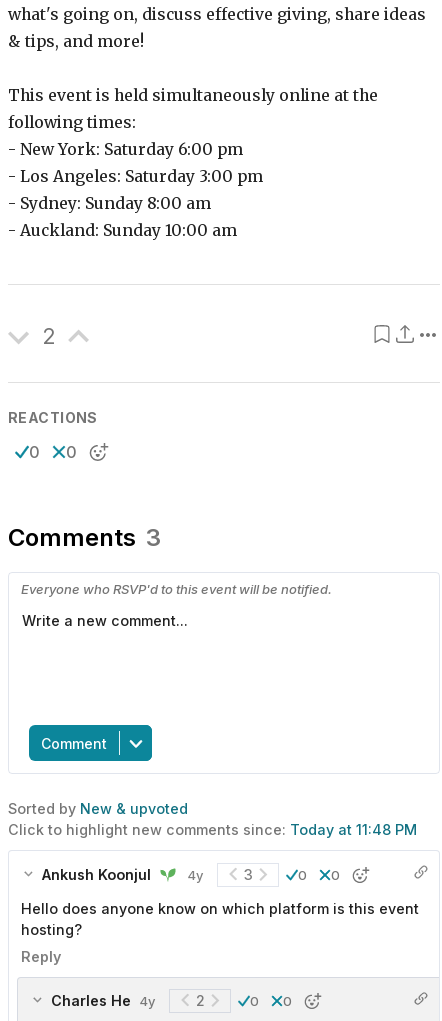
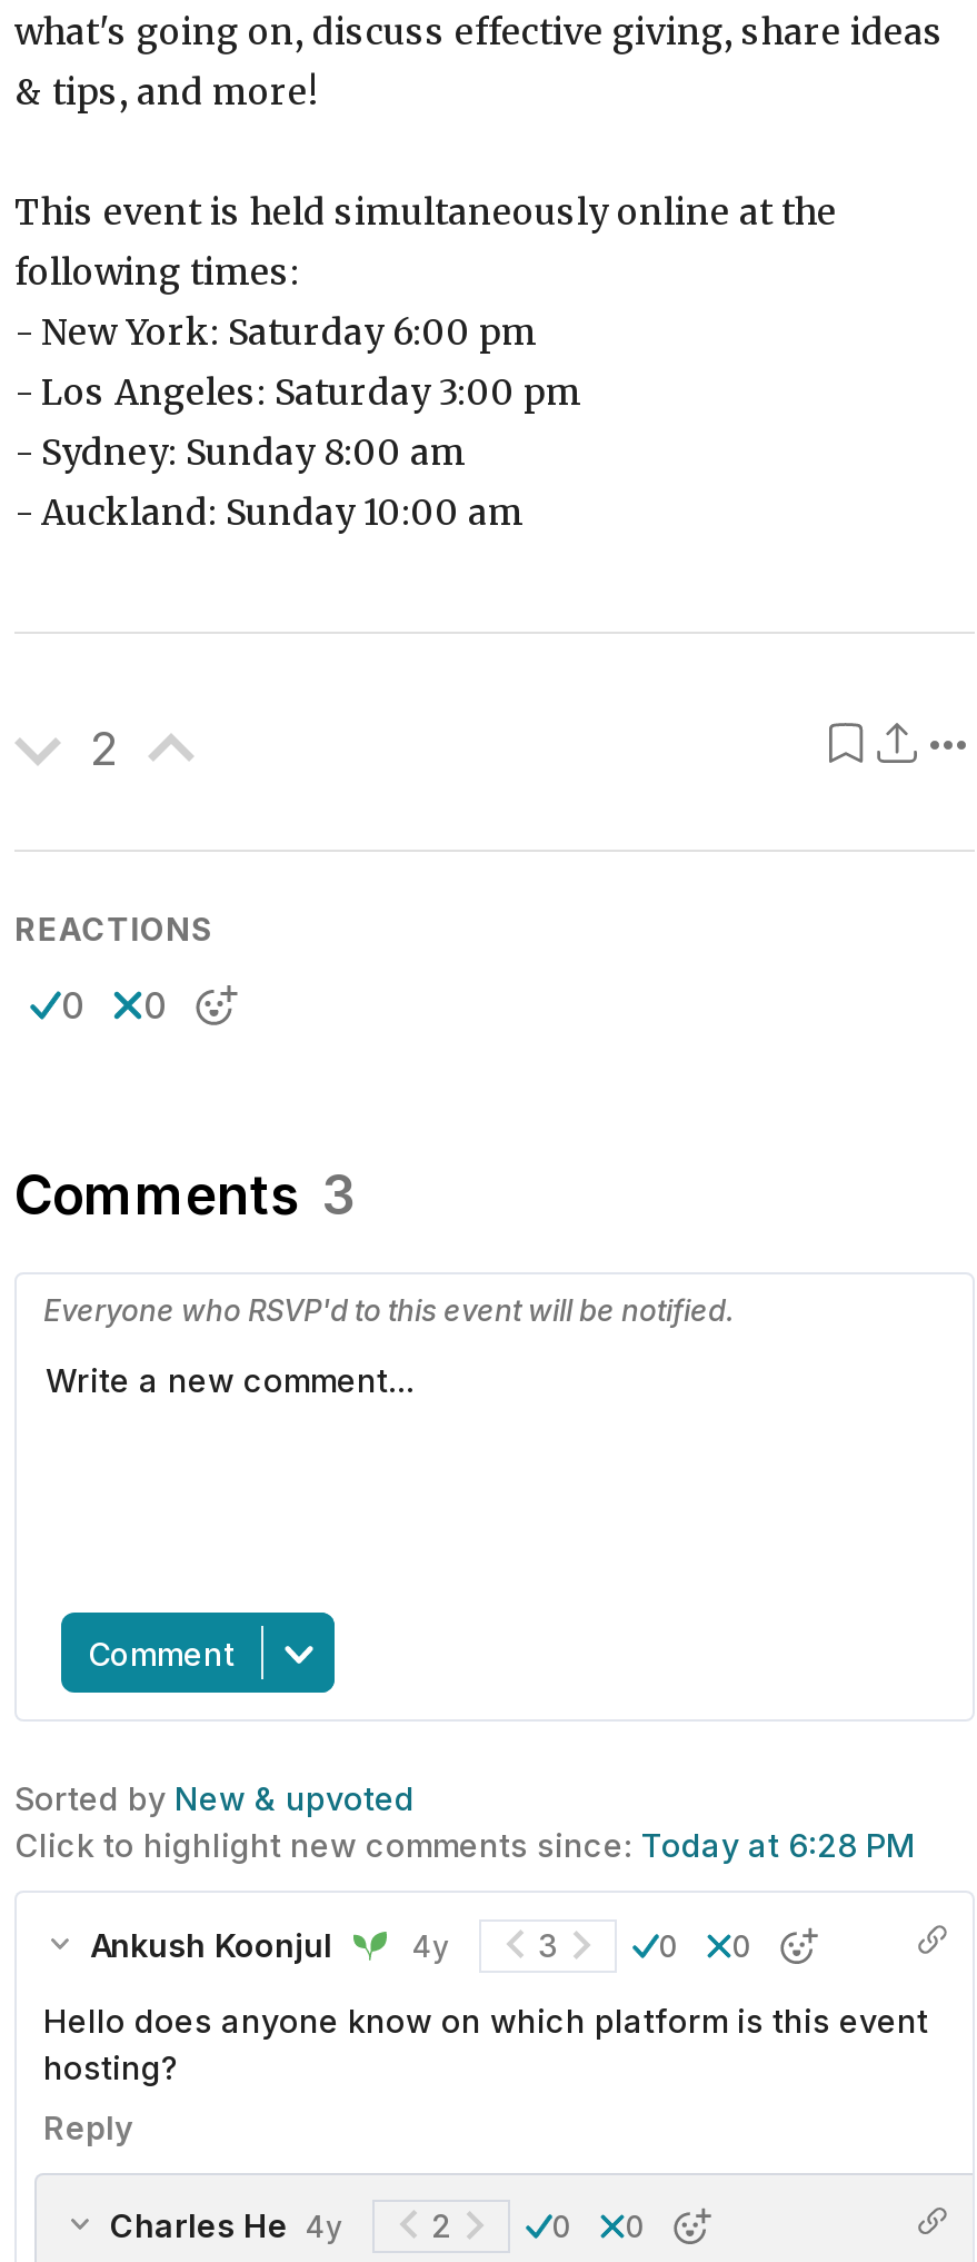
- Click to highlight new comments since: Today at 11:48 PM
+ Click to highlight new comments since: Today at 6:28 PM
